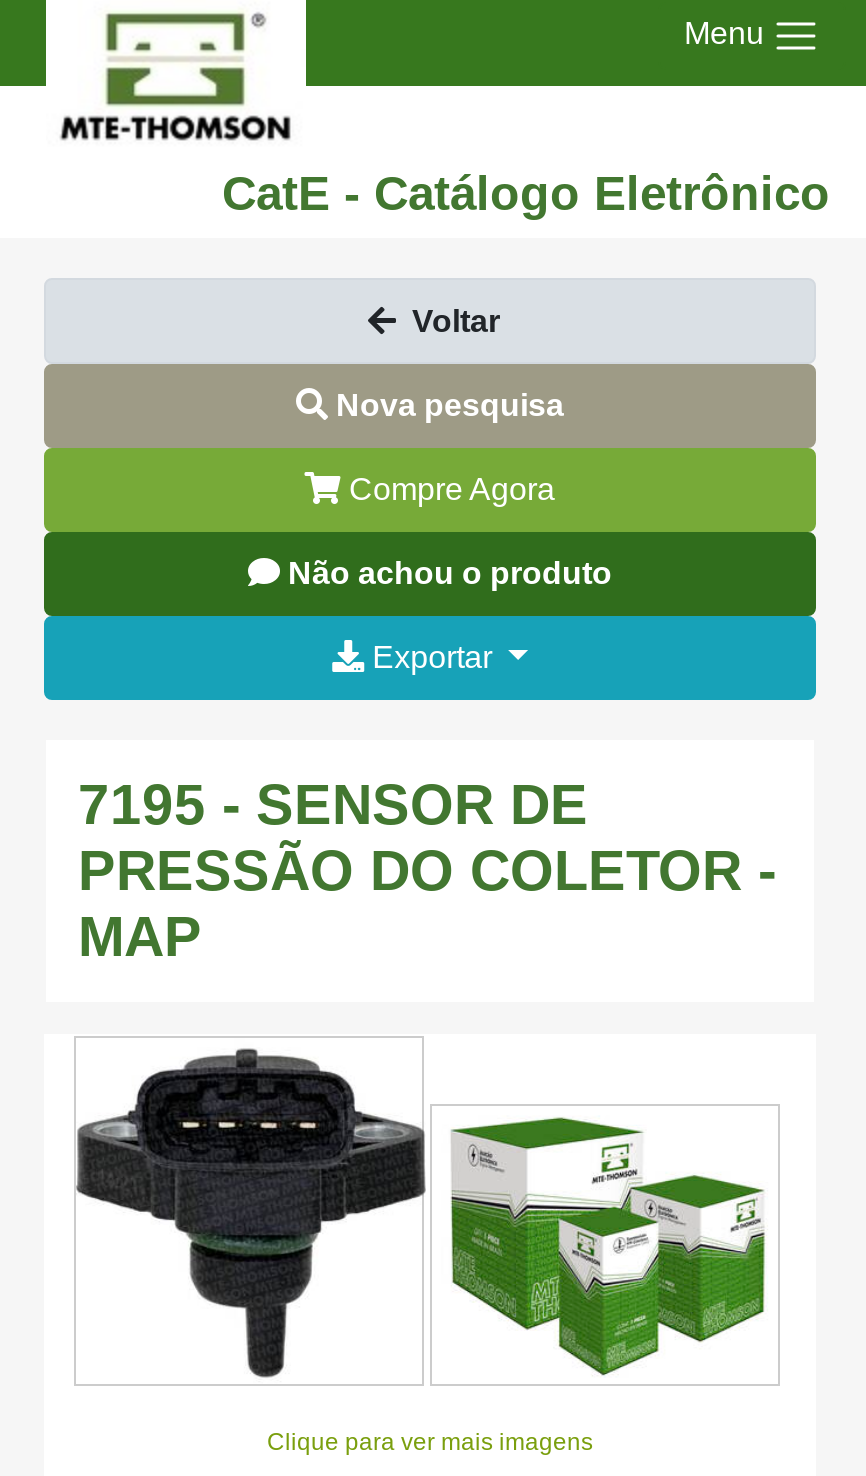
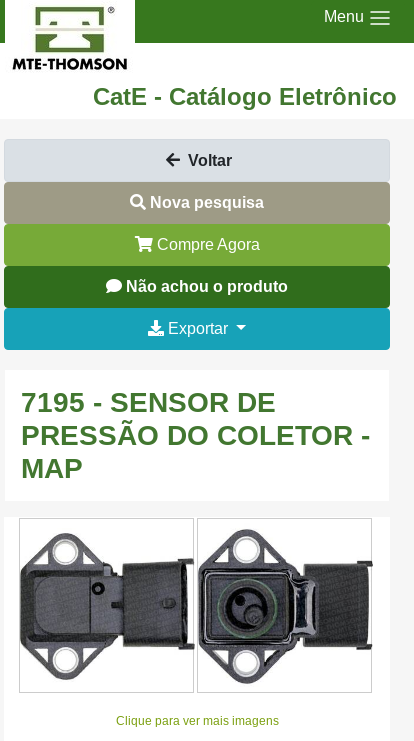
- [image]
+ [image]
